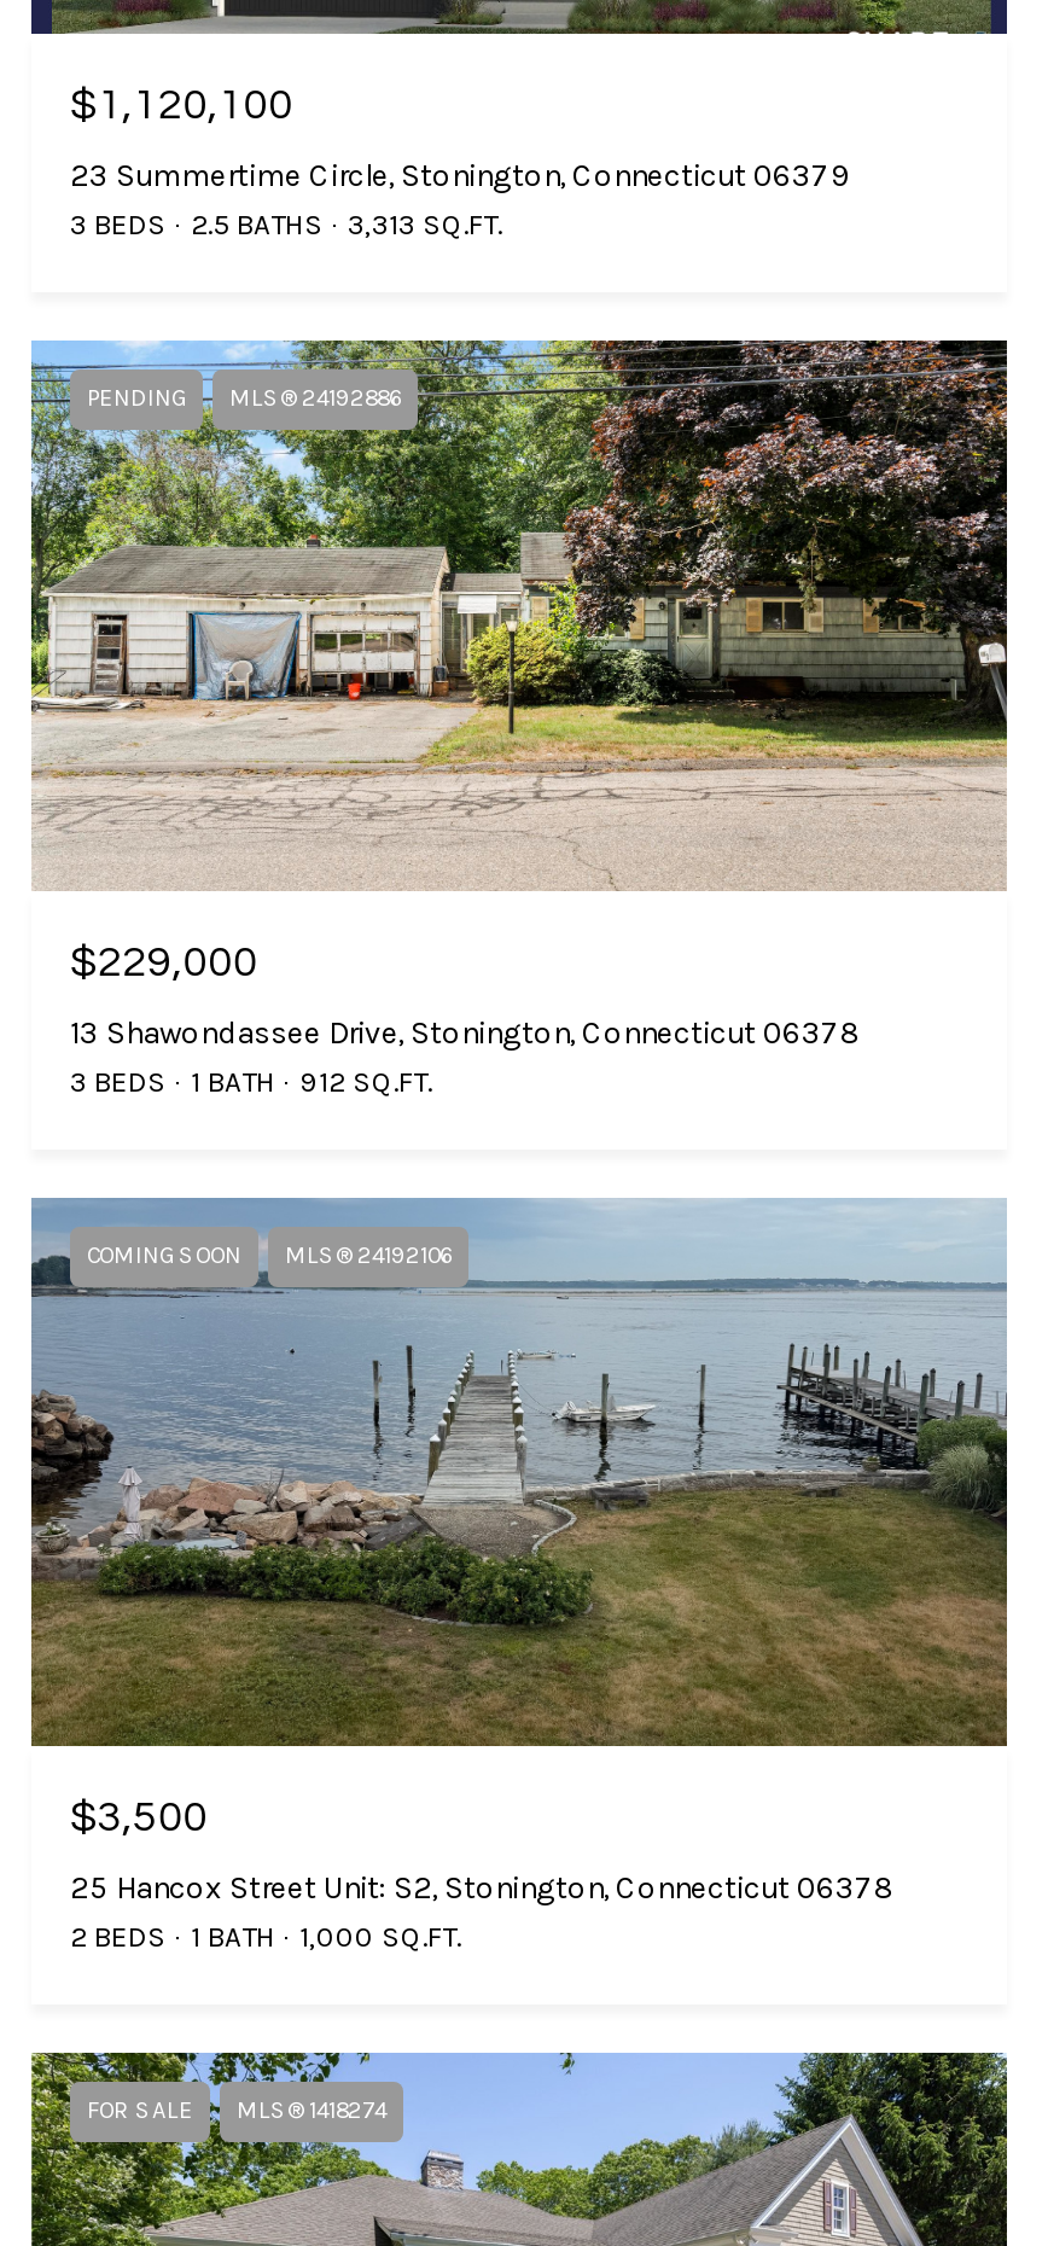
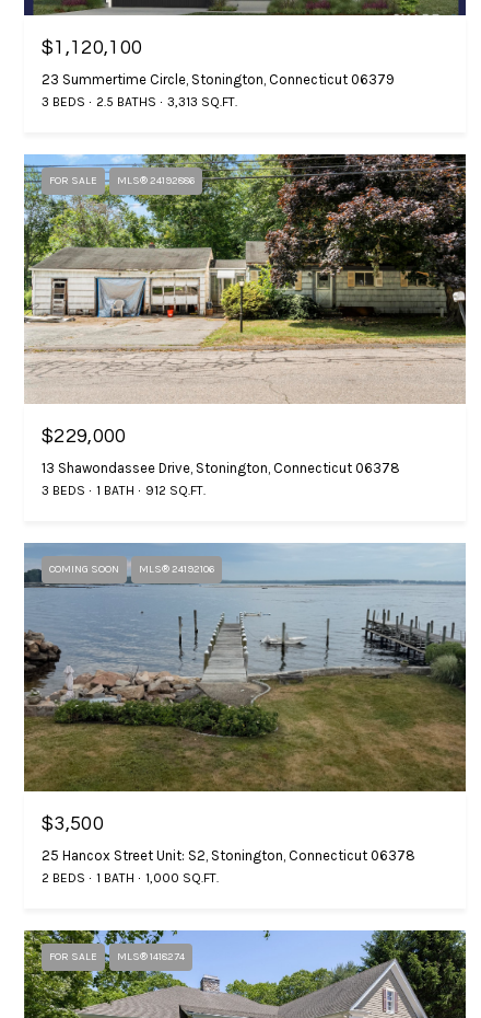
- PENDING
+ FOR SALE
